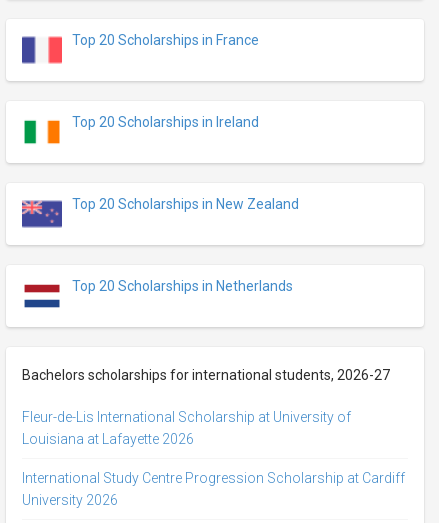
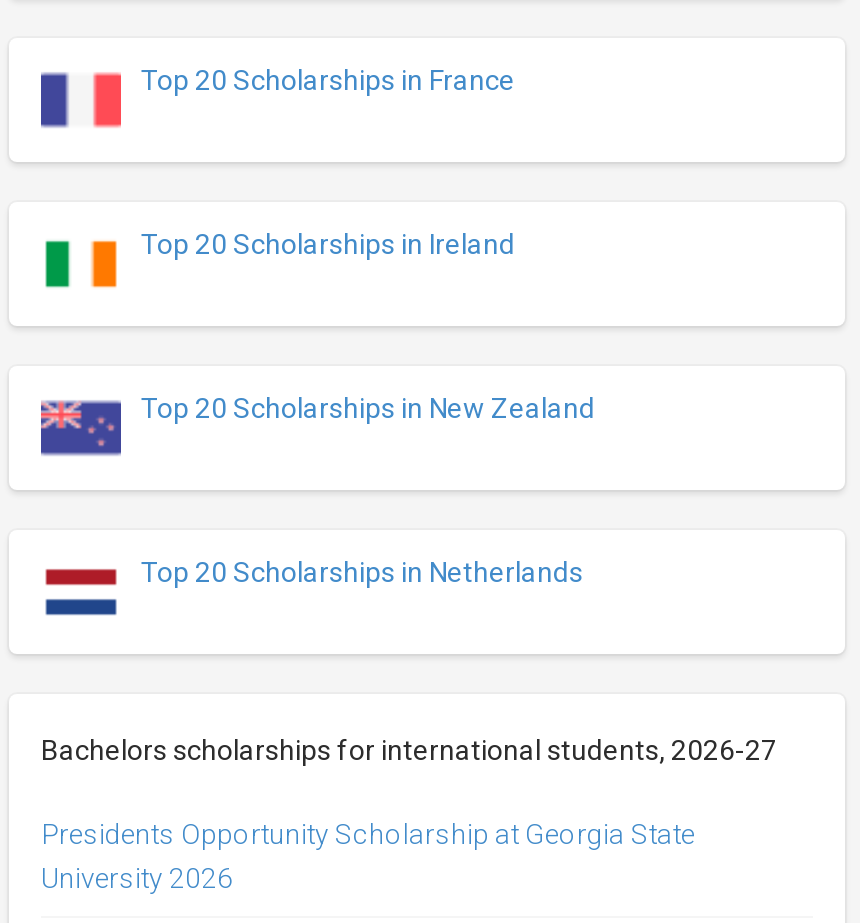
- Fleur-de-Lis International Scholarship at University of
- Louisiana at Lafayette 2026
- International Study Centre Progression Scholarship at Cardiff
+ Presidents Opportunity Scholarship at Georgia State
